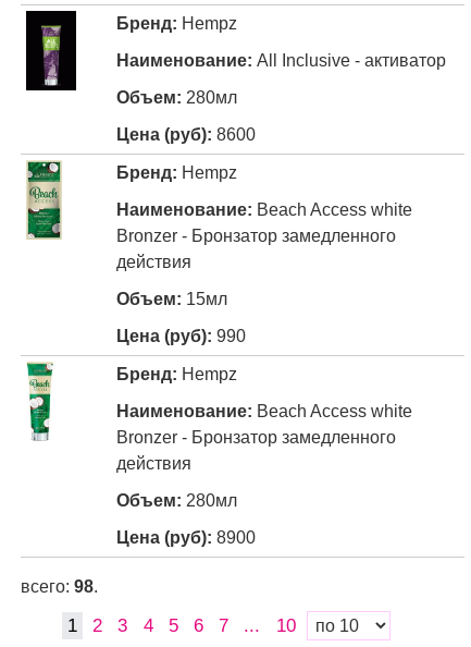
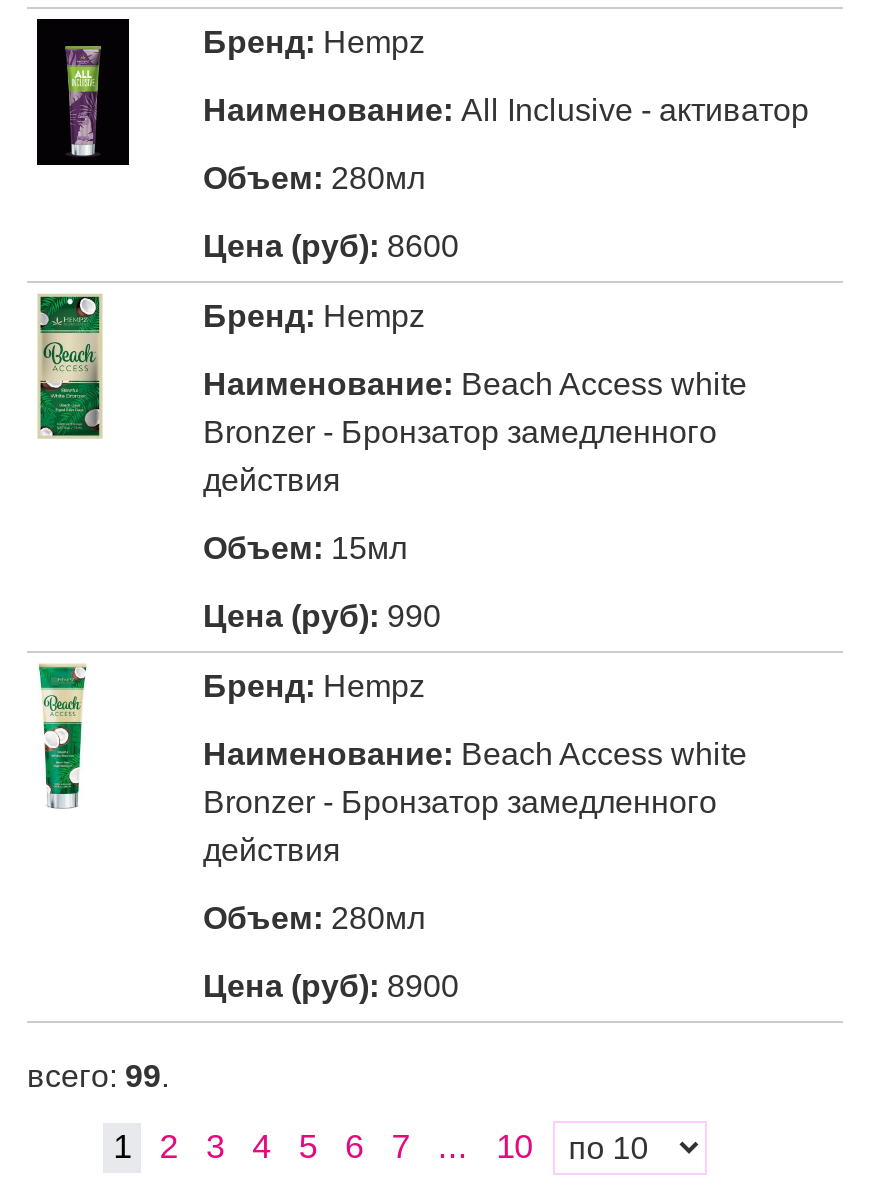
- всего: 98.
+ всего: 99.
